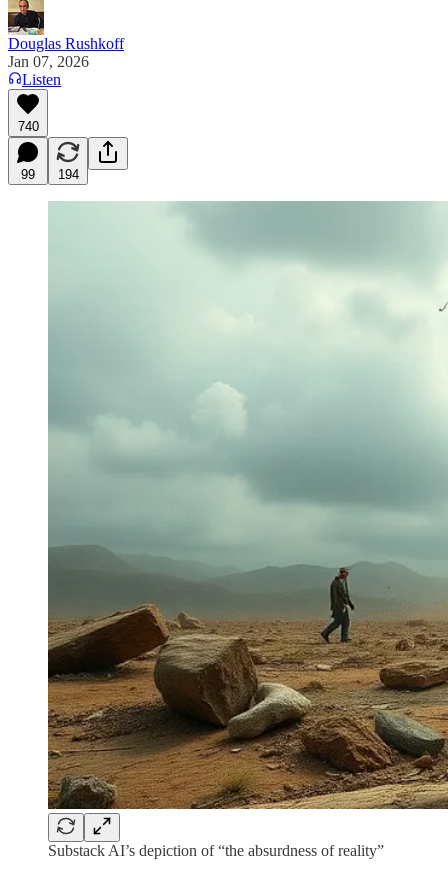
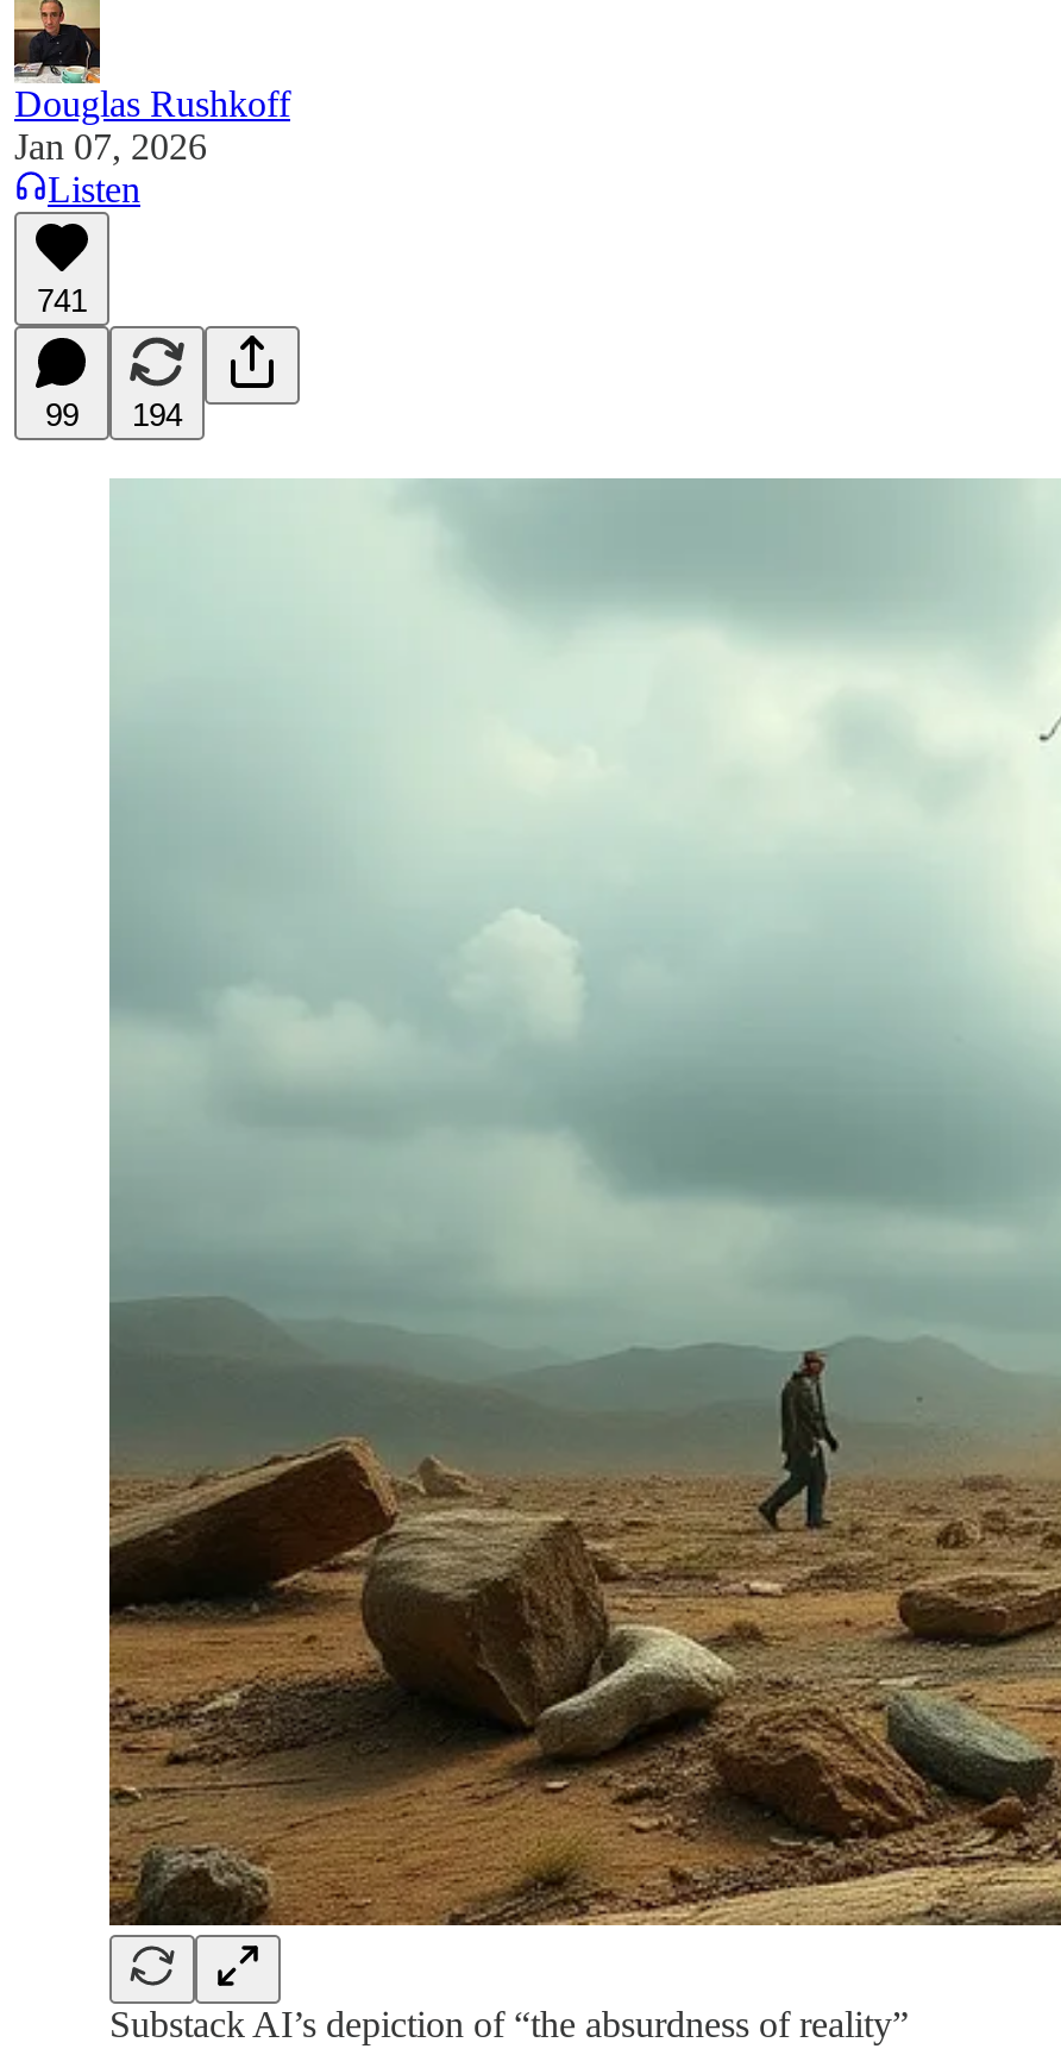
- 740
+ 741
